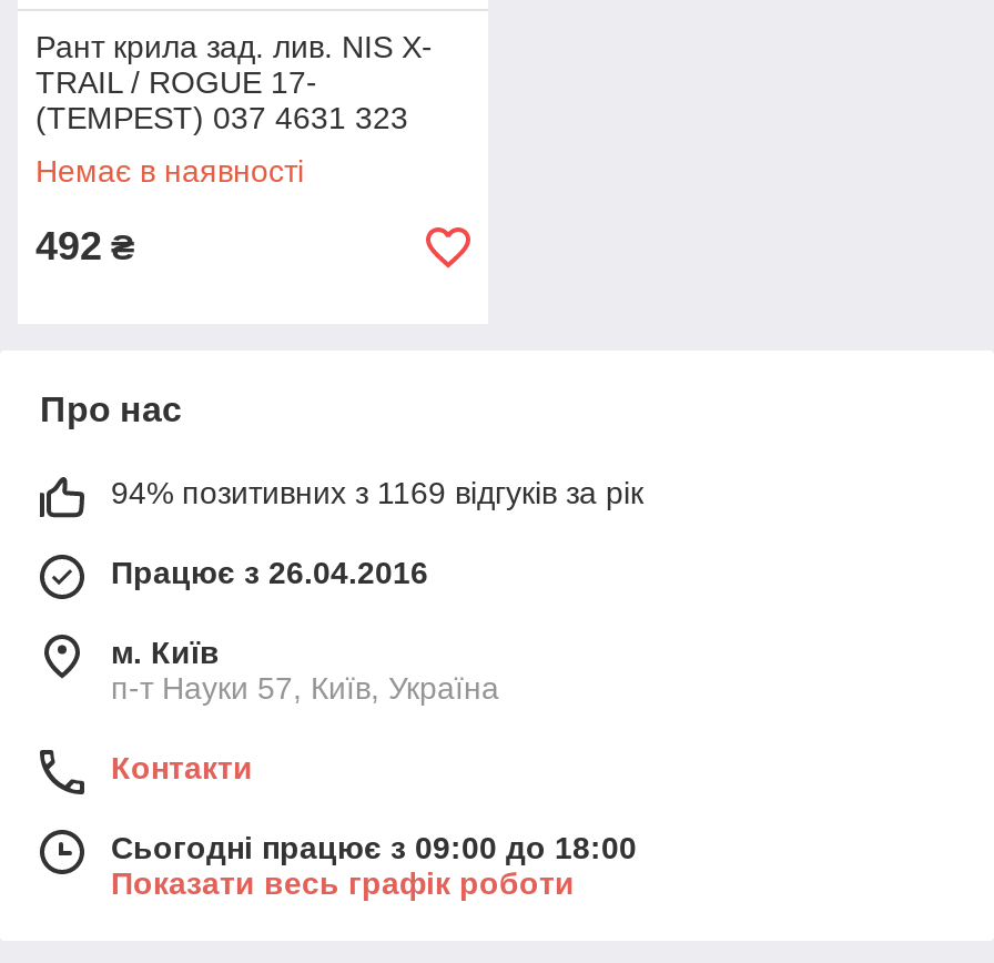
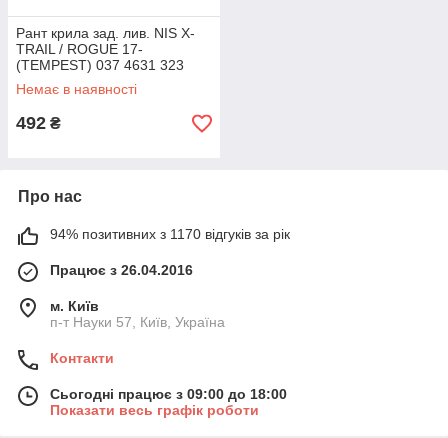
- 94% позитивних з 1169 відгуків за рік
+ 94% позитивних з 1170 відгуків за рік
